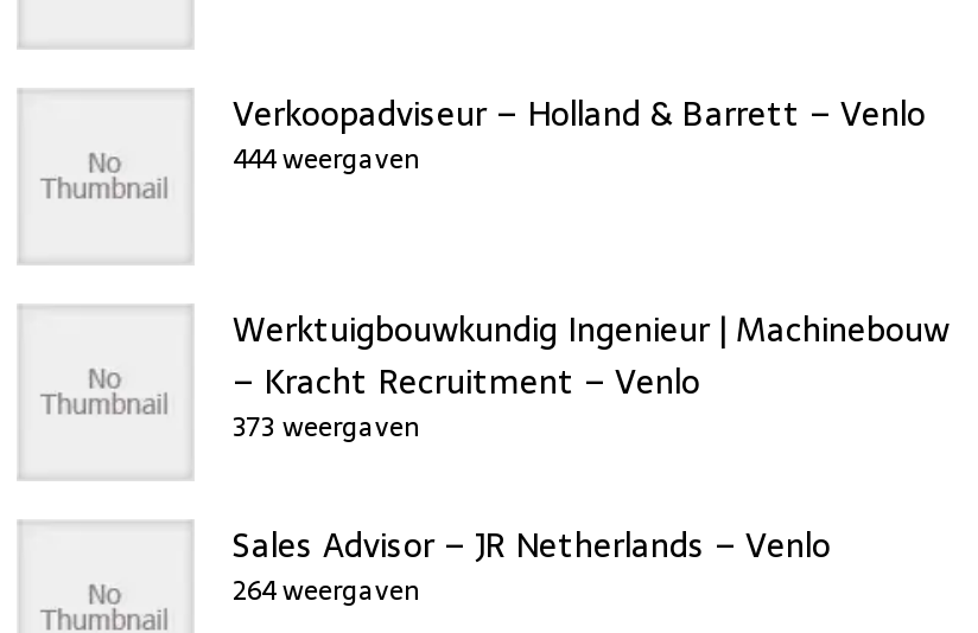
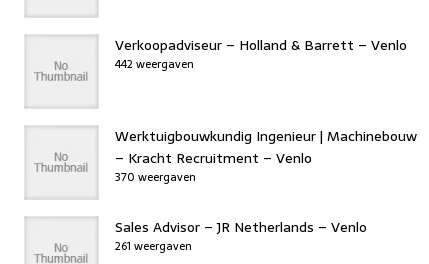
- 444 weergaven
+ 442 weergaven

- 373 weergaven
+ 370 weergaven

- 264 weergaven
+ 261 weergaven
